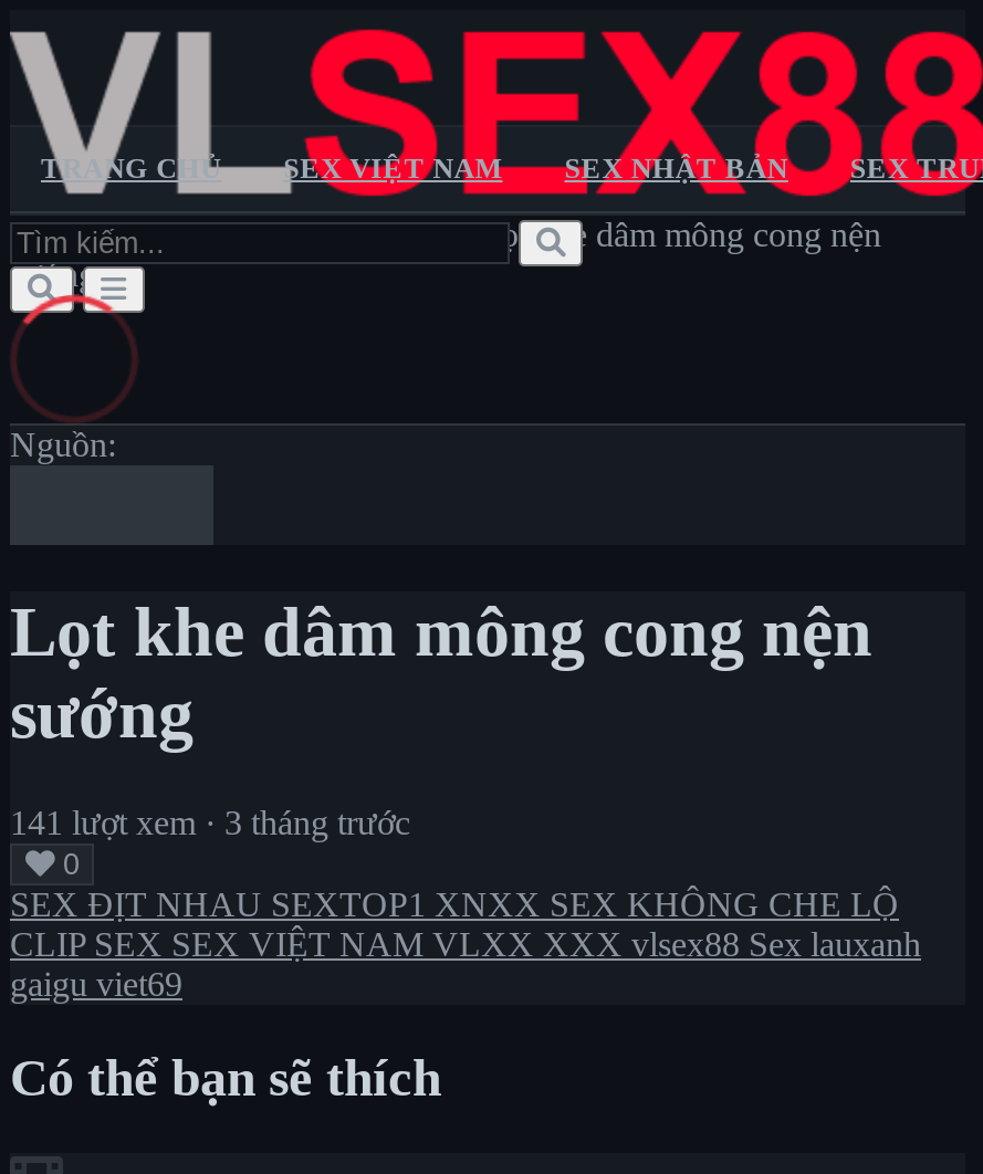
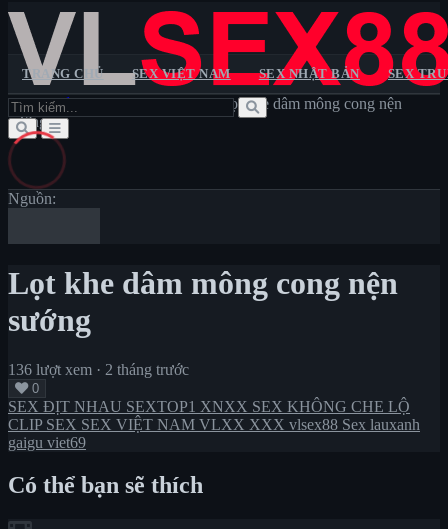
- 141 lượt xem · 3 tháng trước
+ 136 lượt xem · 2 tháng trước
